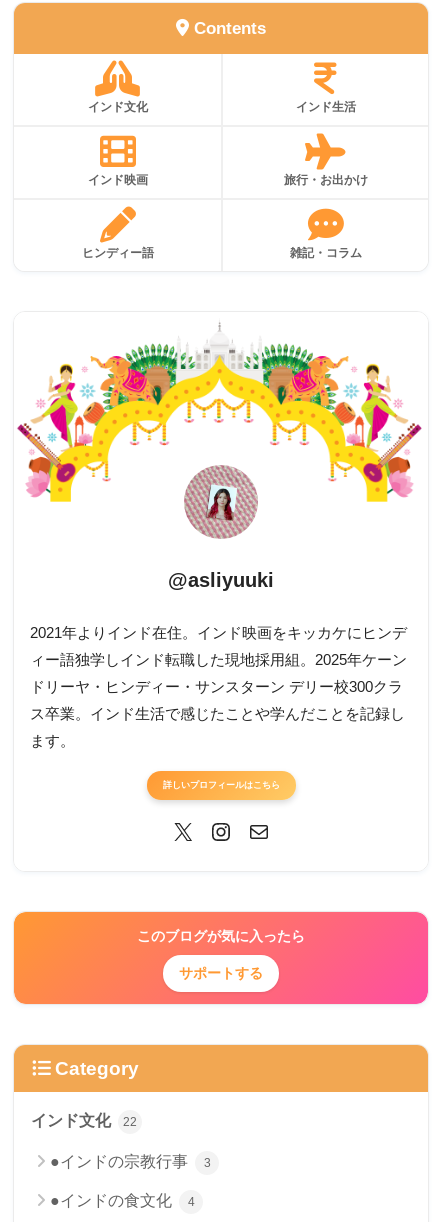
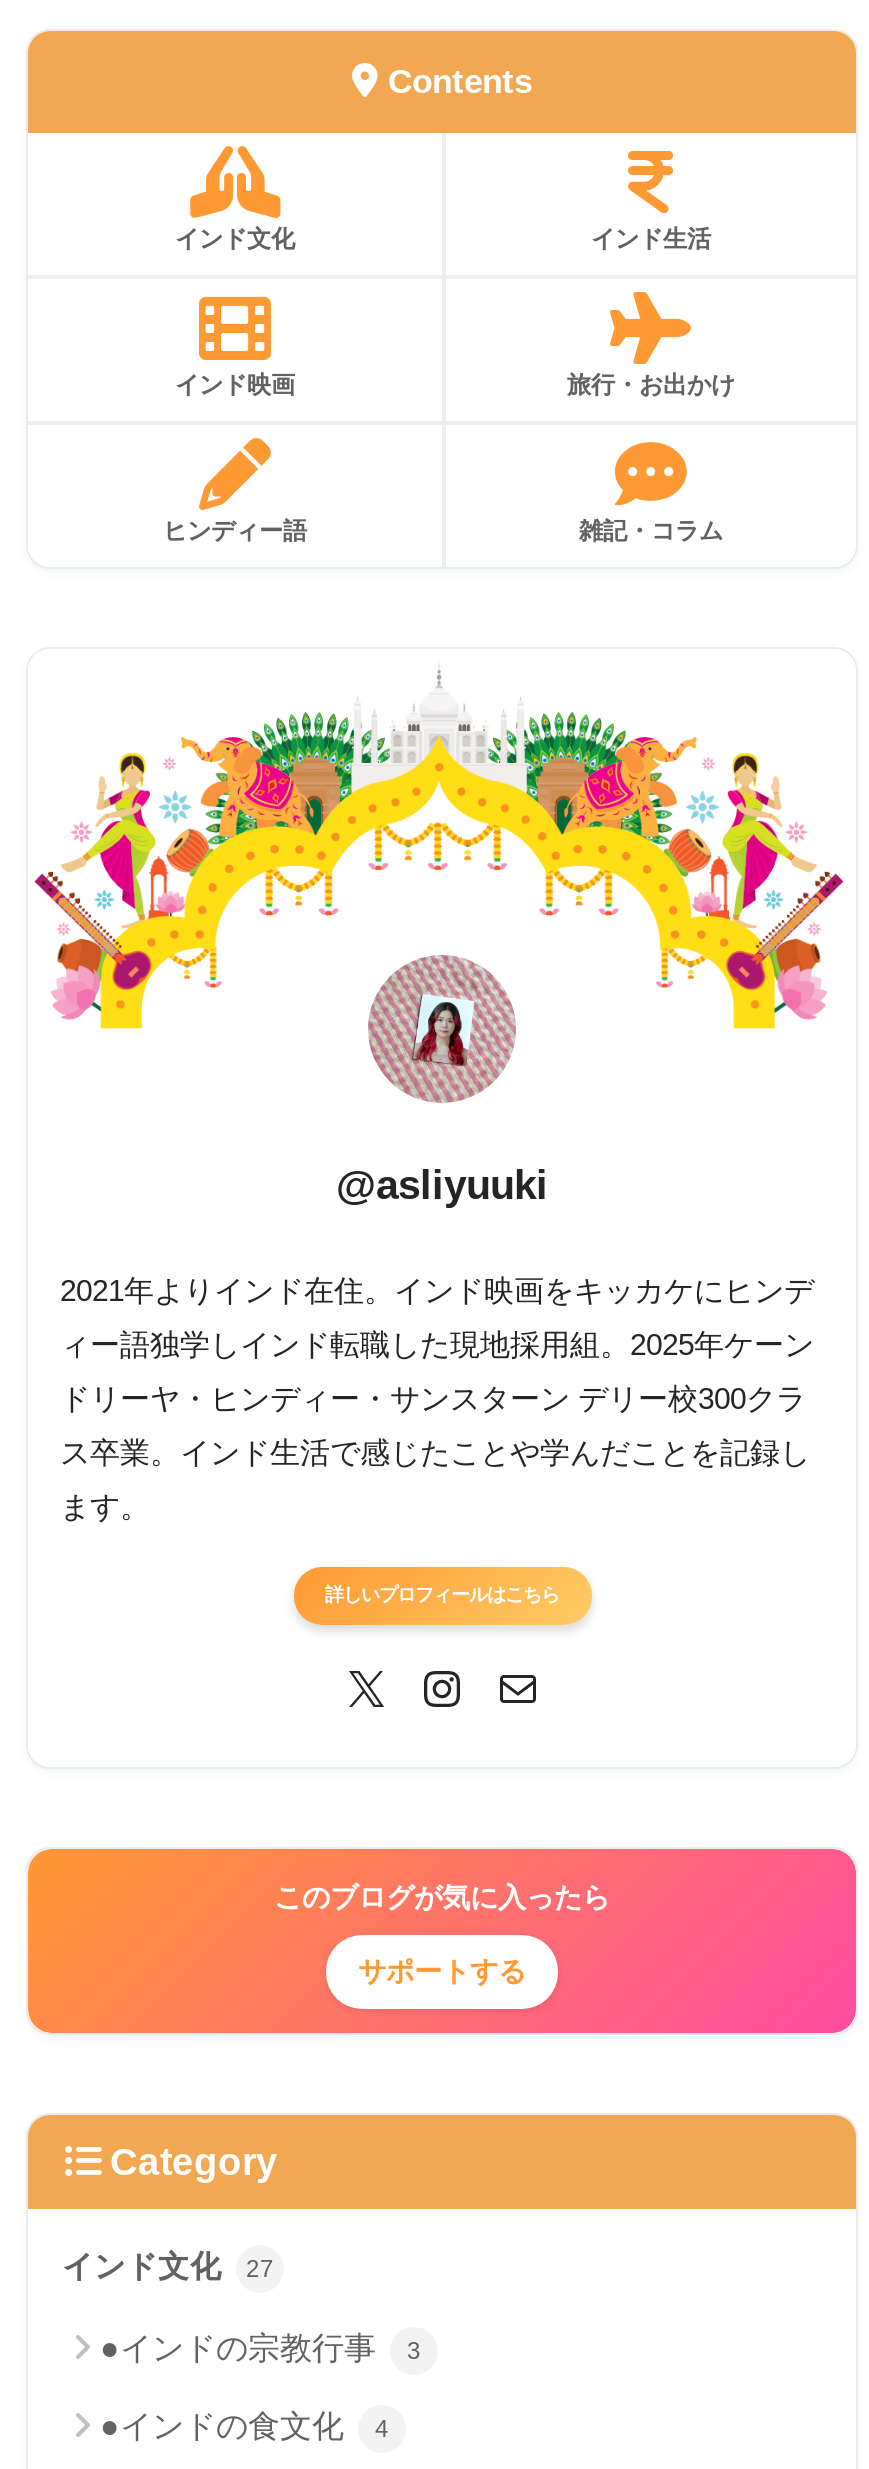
- インド文化 22
+ インド文化 27
